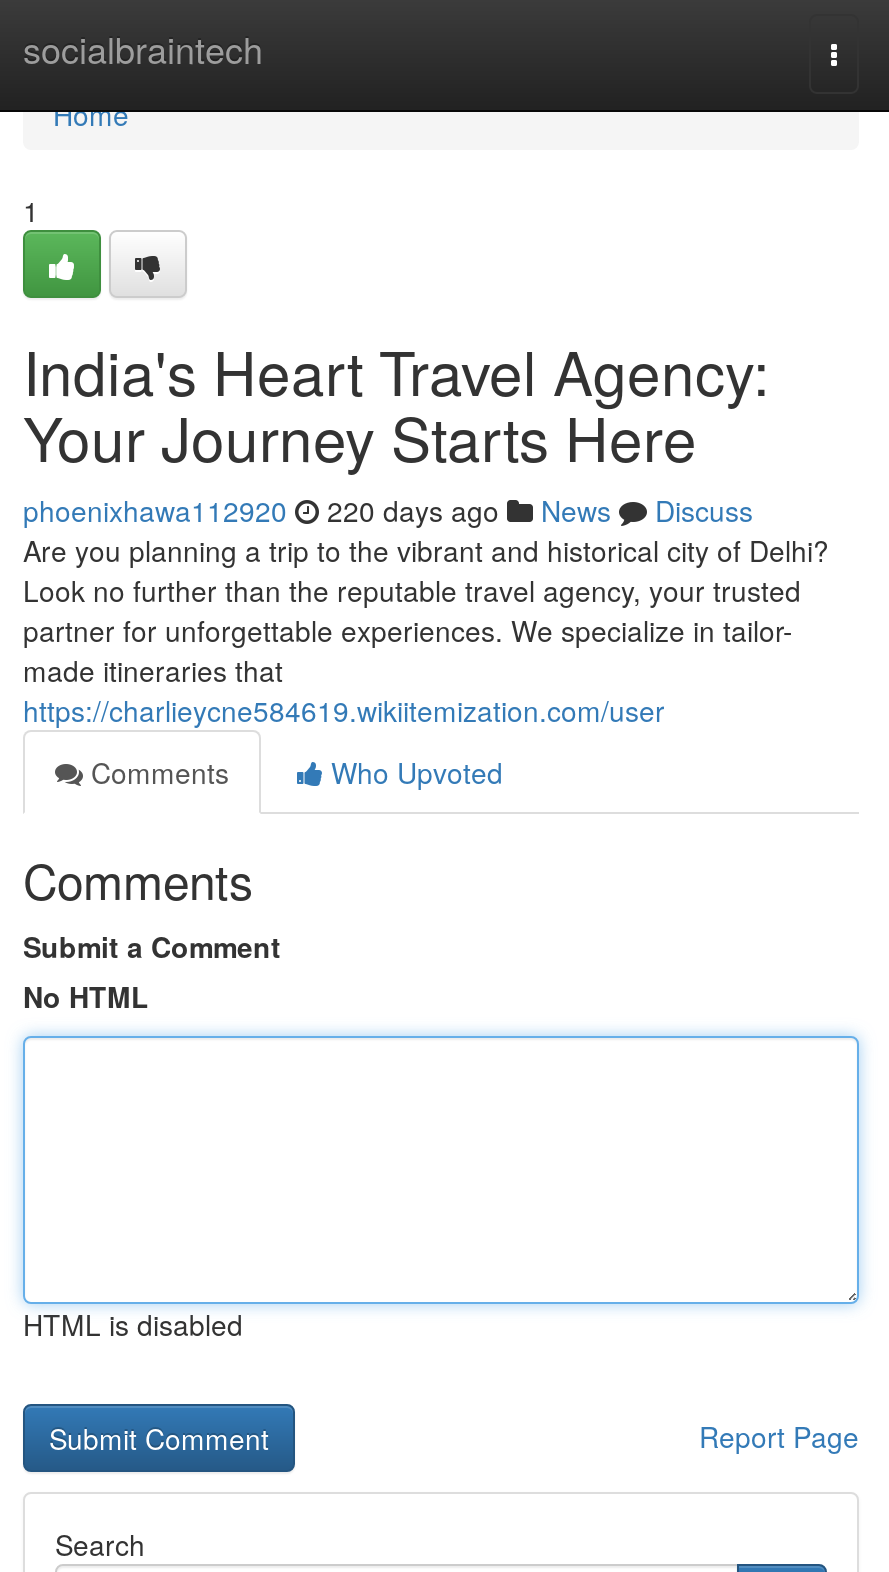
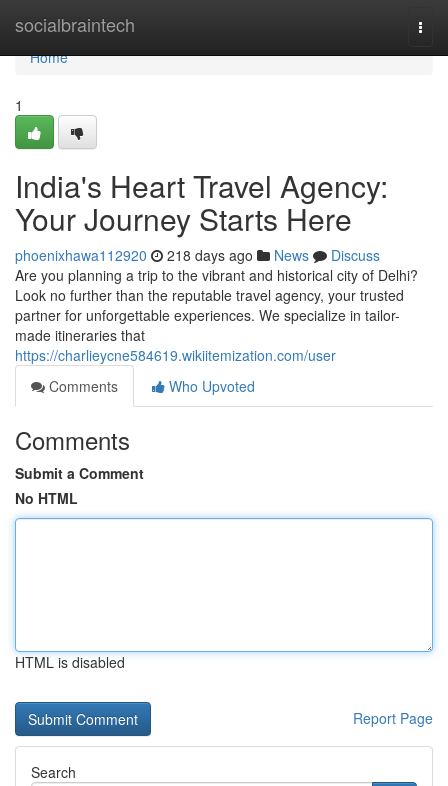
- phoenixhawa112920 220 days ago News Discuss
+ phoenixhawa112920 218 days ago News Discuss
